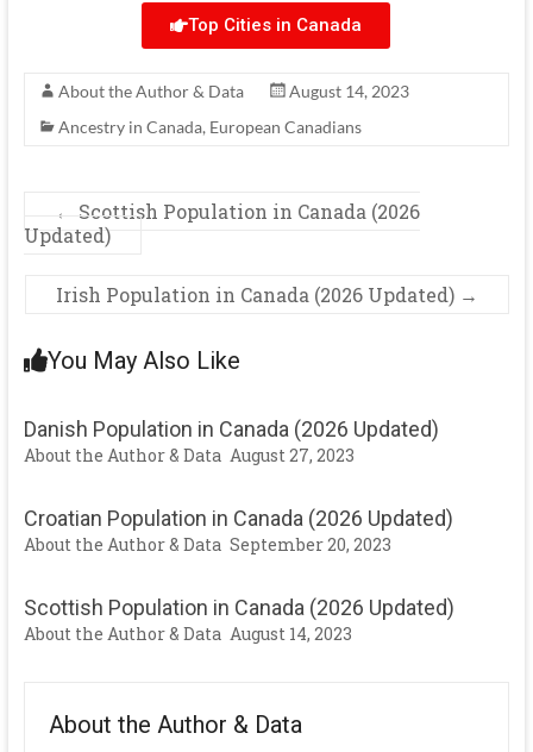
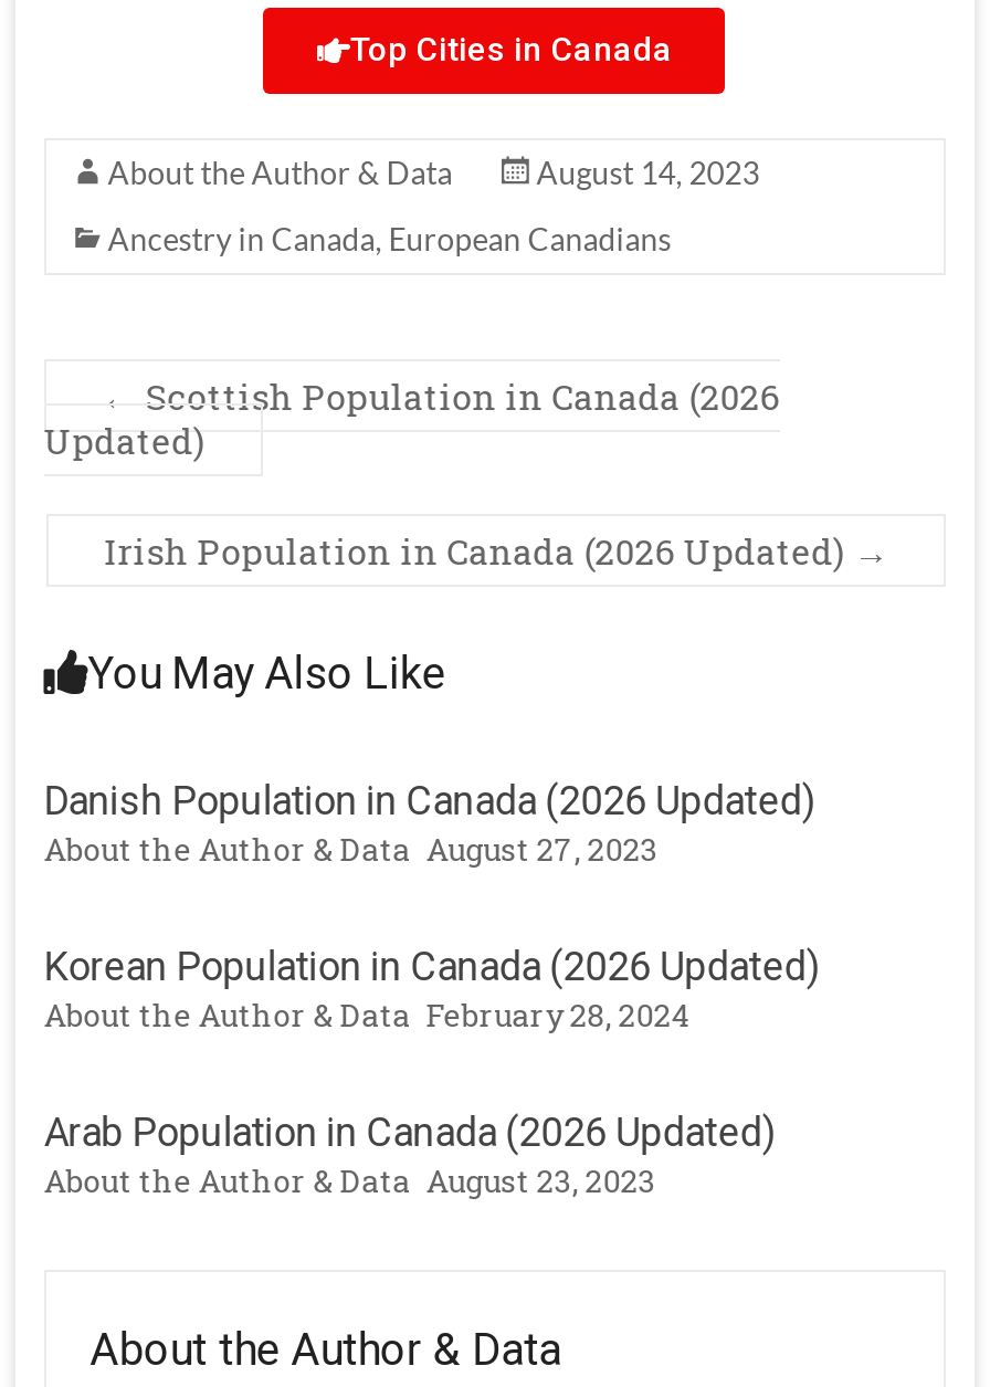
- Croatian Population in Canada (2026 Updated)
+ Korean Population in Canada (2026 Updated)

- About the Author & Data September 20, 2023
+ About the Author & Data February 28, 2024

- Scottish Population in Canada (2026 Updated)
+ Arab Population in Canada (2026 Updated)

- About the Author & Data August 14, 2023
+ About the Author & Data August 23, 2023
